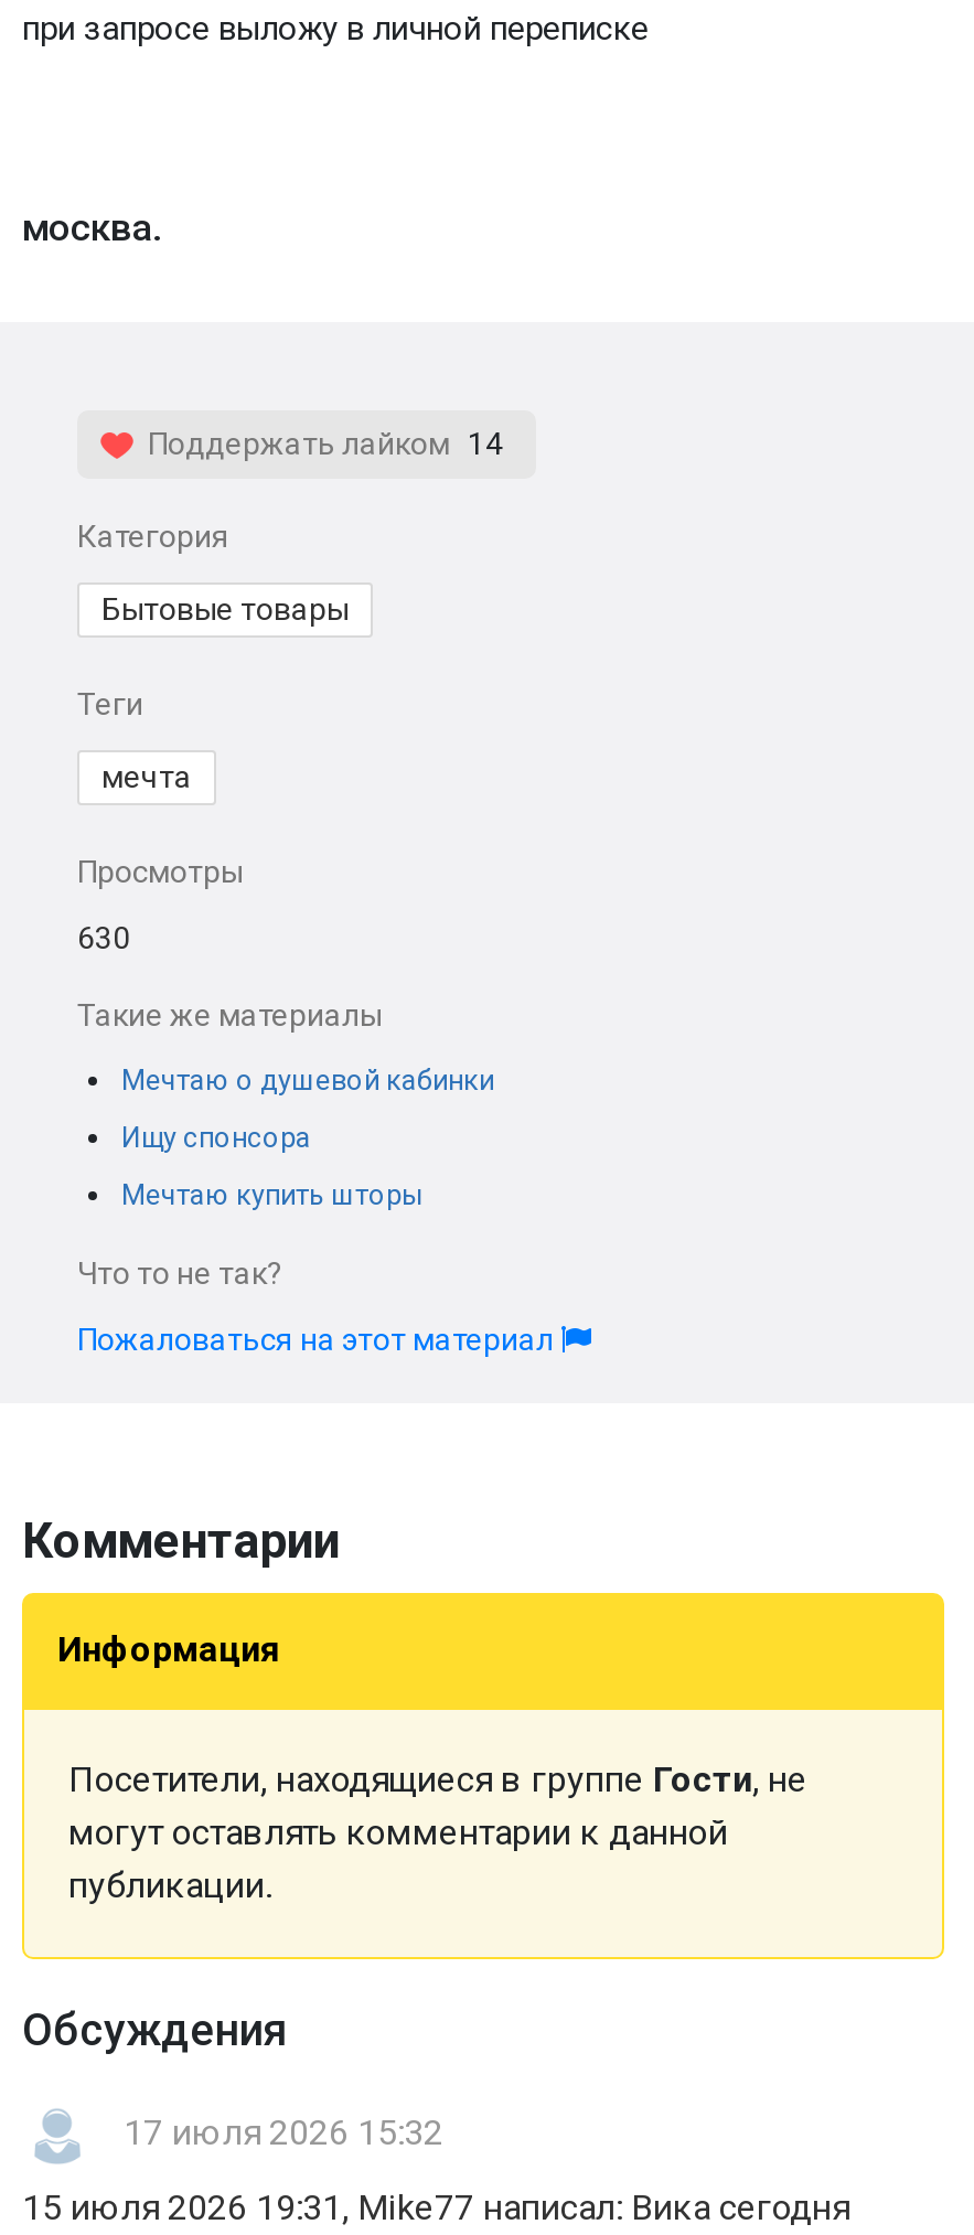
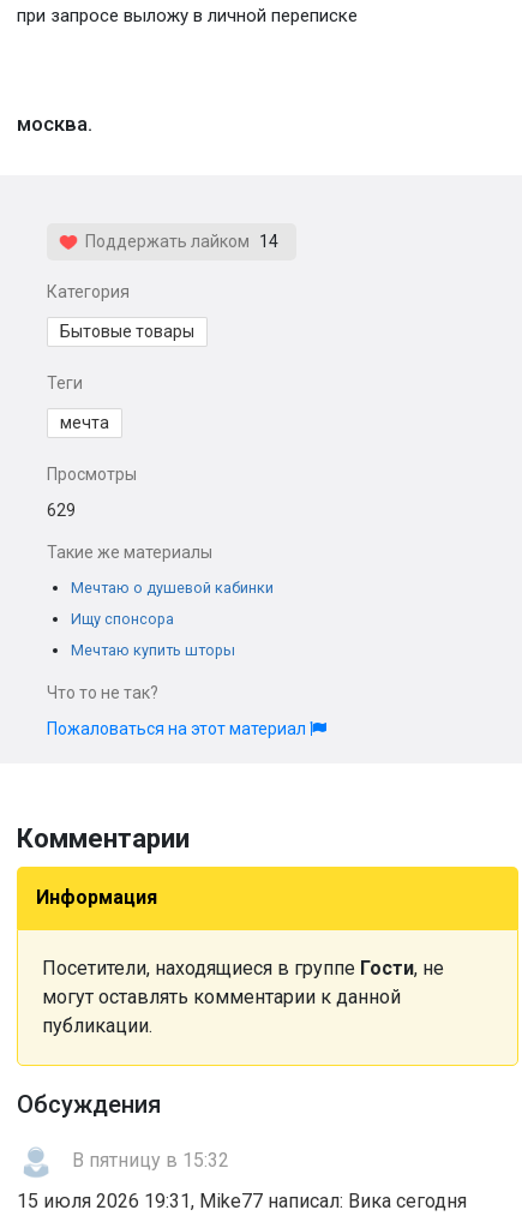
- 630
+ 629

- 17 июля 2026 15:32
+ В пятницу в 15:32
